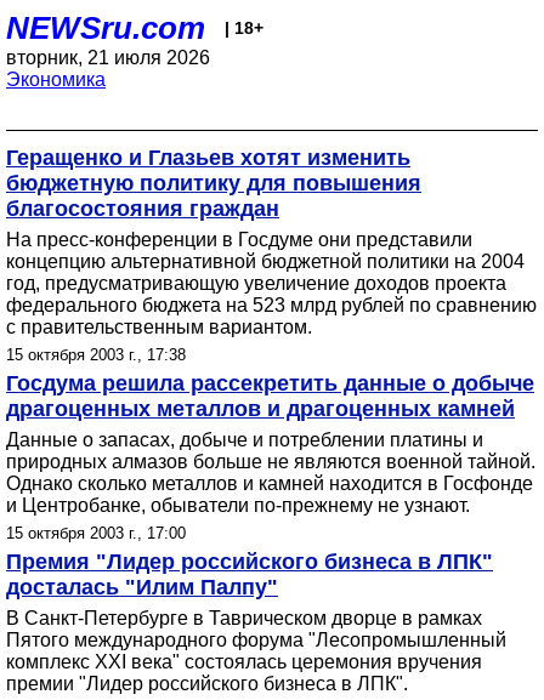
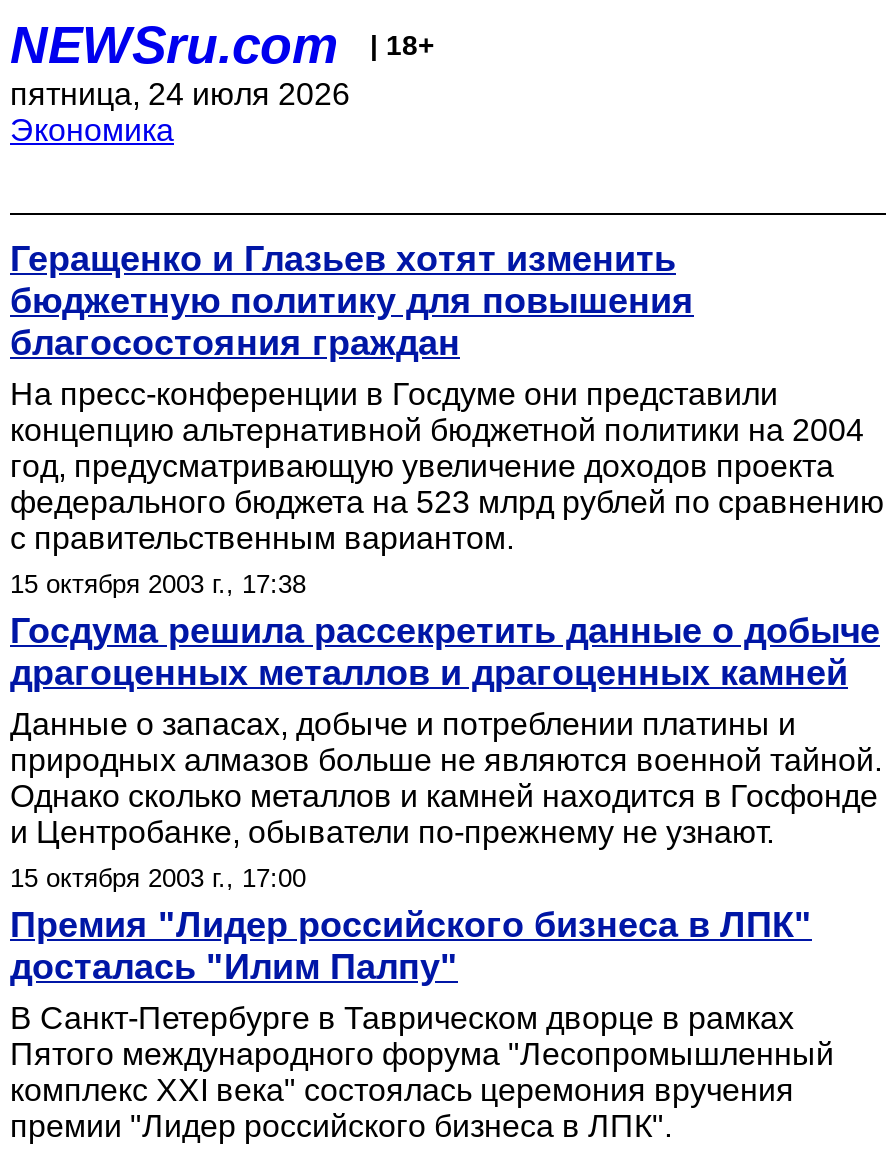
- вторник, 21 июля 2026
+ пятница, 24 июля 2026
